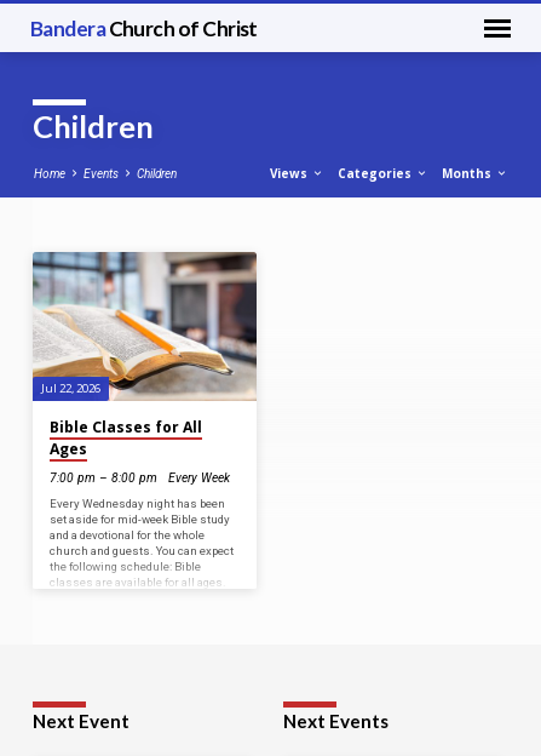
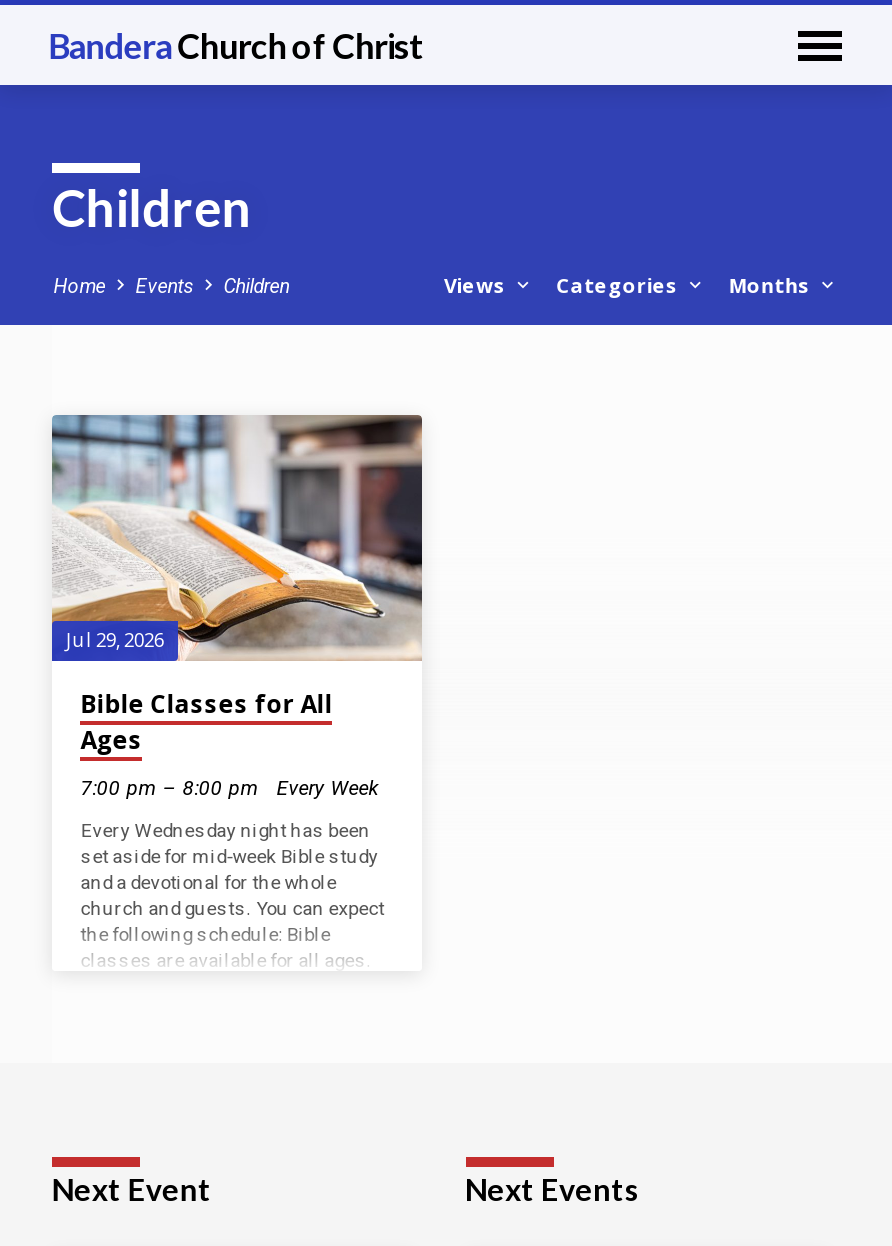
- Jul 22, 2026
+ Jul 29, 2026
